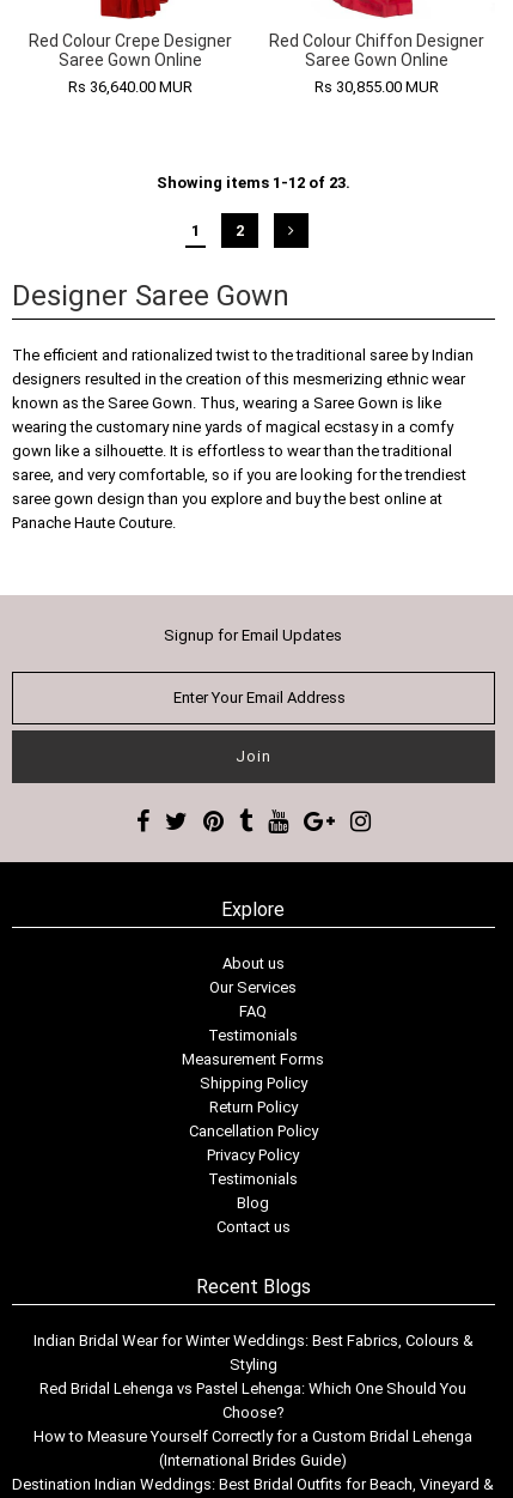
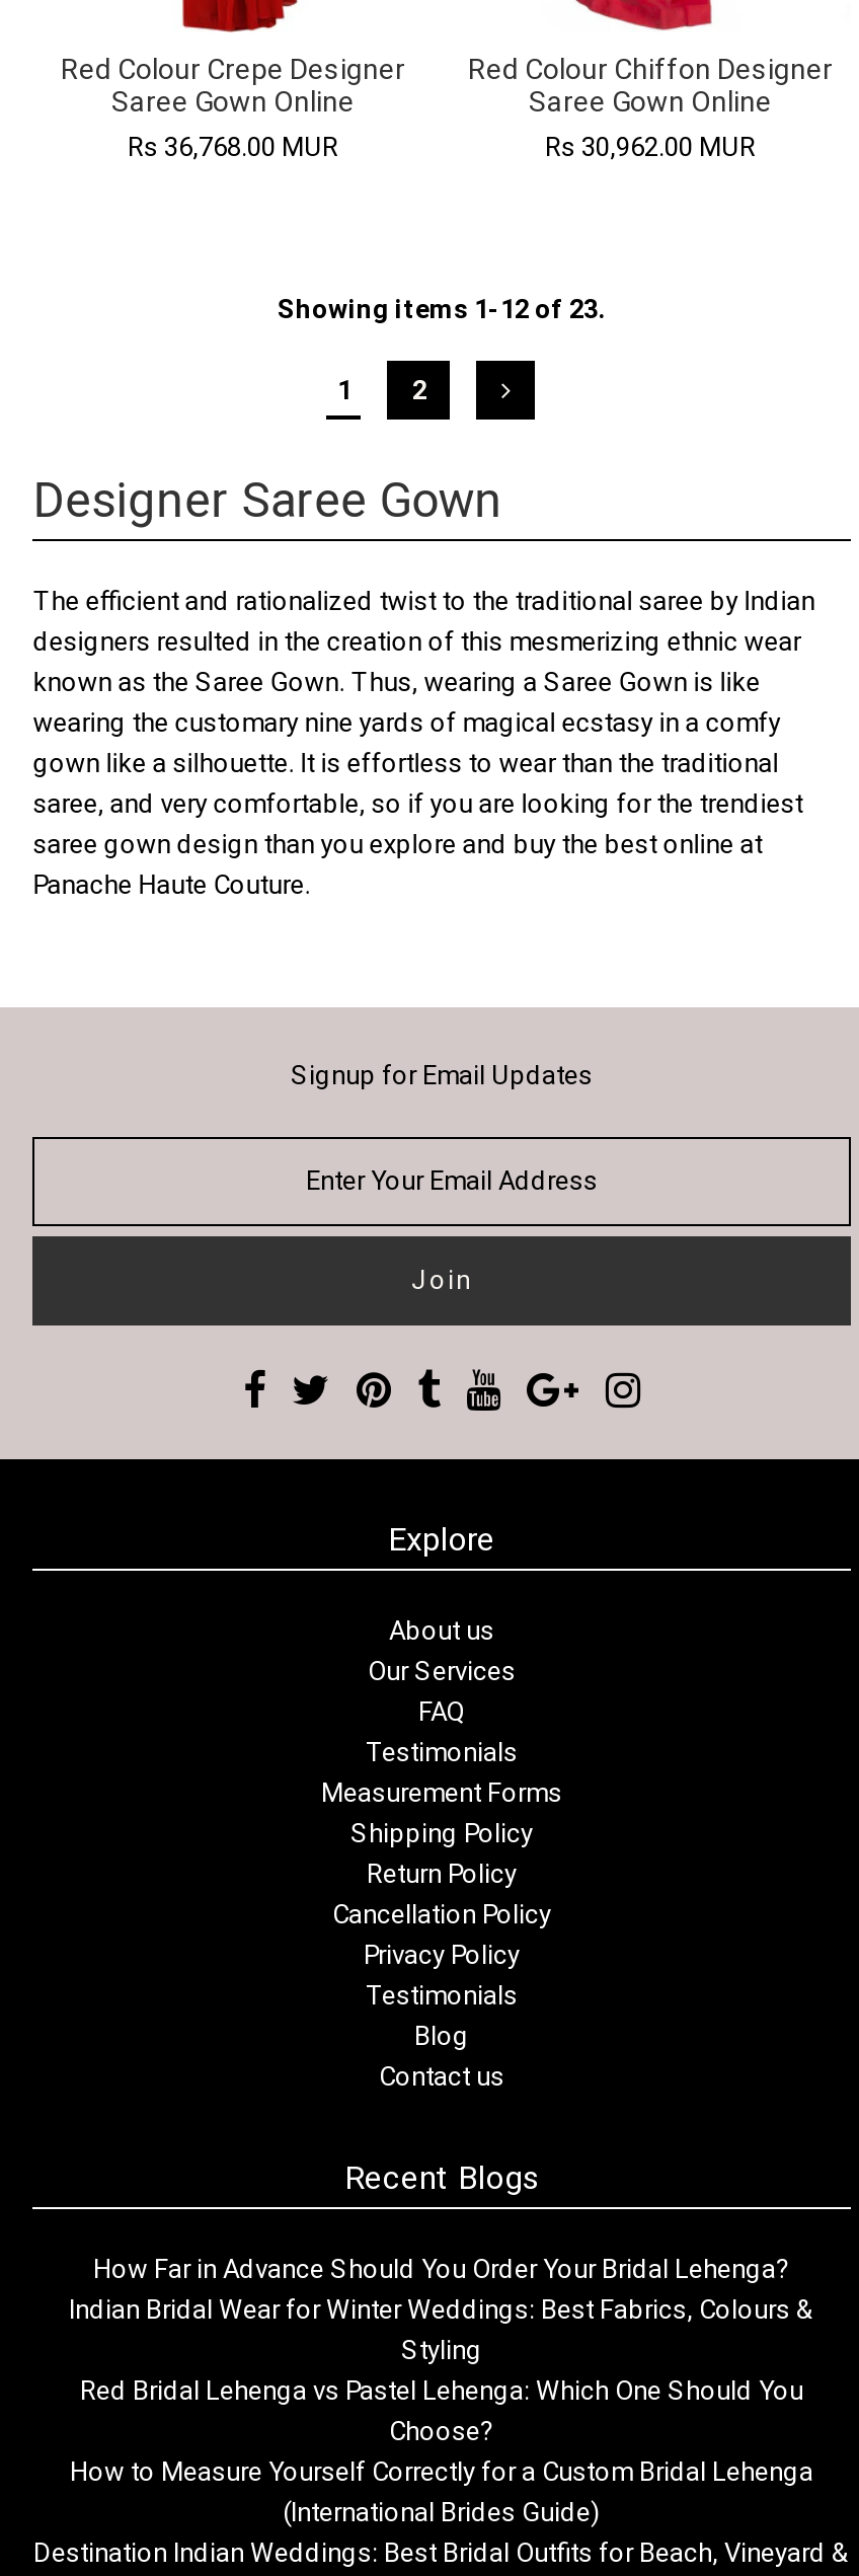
- Rs 36,640.00 MUR
+ Rs 36,768.00 MUR

- Rs 30,855.00 MUR
+ Rs 30,962.00 MUR

+ How Far in Advance Should You Order Your Bridal Lehenga?
